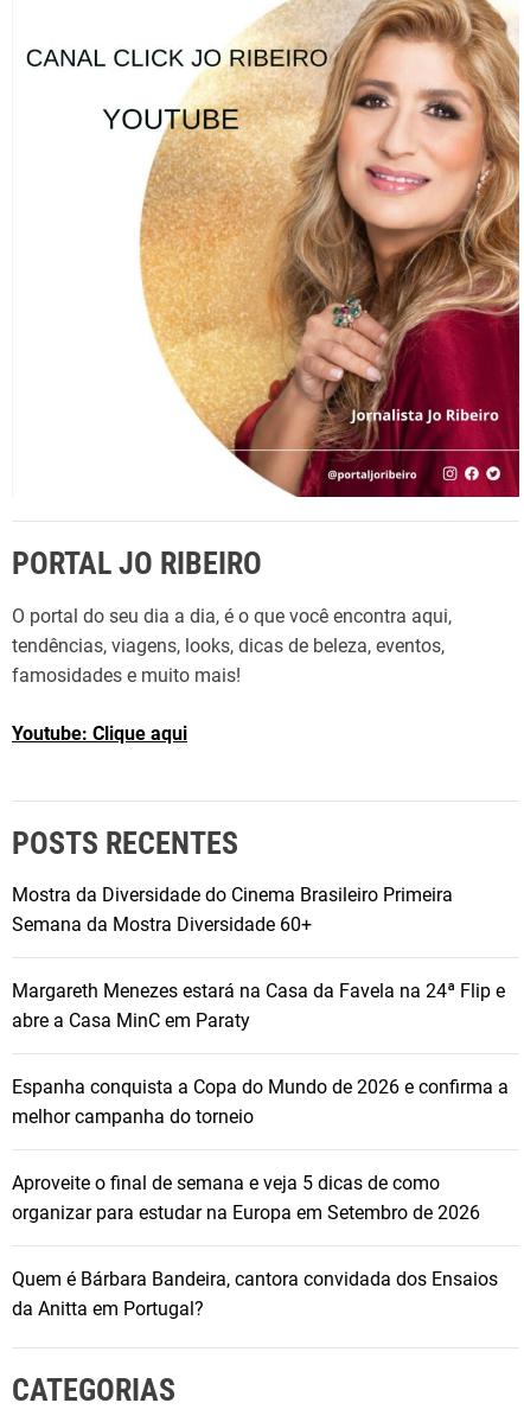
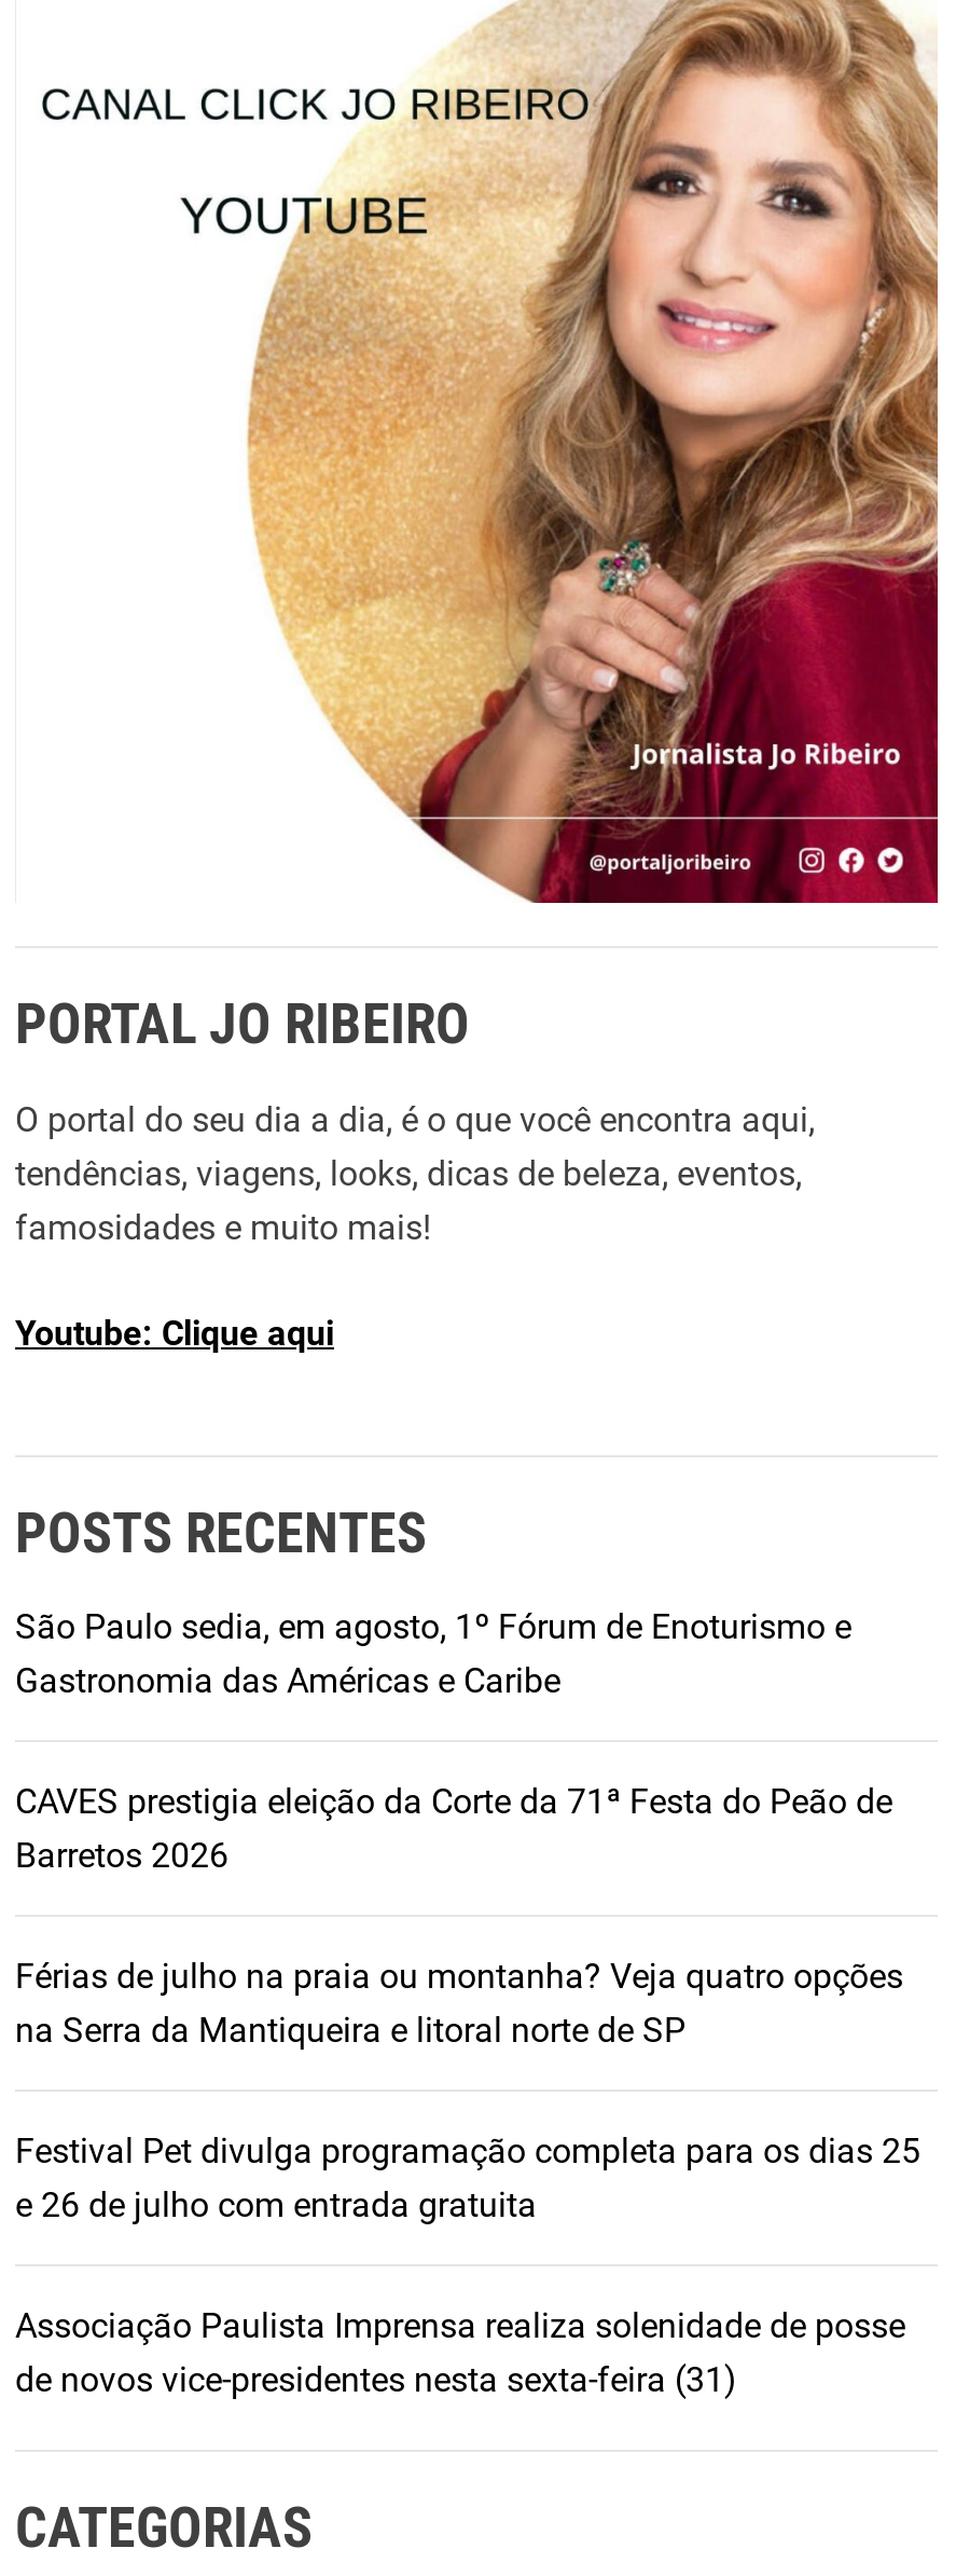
- Mostra da Diversidade do Cinema Brasileiro Primeira
- Semana da Mostra Diversidade 60+
+ São Paulo sedia, em agosto, 1º Fórum de Enoturismo e
+ Gastronomia das Américas e Caribe

- Margareth Menezes estará na Casa da Favela na 24ª Flip e
- abre a Casa MinC em Paraty
+ CAVES prestigia eleição da Corte da 71ª Festa do Peão de
+ Barretos 2026

- Espanha conquista a Copa do Mundo de 2026 e confirma a
- melhor campanha do torneio
+ Férias de julho na praia ou montanha? Veja quatro opções
+ na Serra da Mantiqueira e litoral norte de SP

- Aproveite o final de semana e veja 5 dicas de como
- organizar para estudar na Europa em Setembro de 2026
+ Festival Pet divulga programação completa para os dias 25
+ e 26 de julho com entrada gratuita

- Quem é Bárbara Bandeira, cantora convidada dos Ensaios
- da Anitta em Portugal?
+ Associação Paulista Imprensa realiza solenidade de posse
+ de novos vice-presidentes nesta sexta-feira (31)
